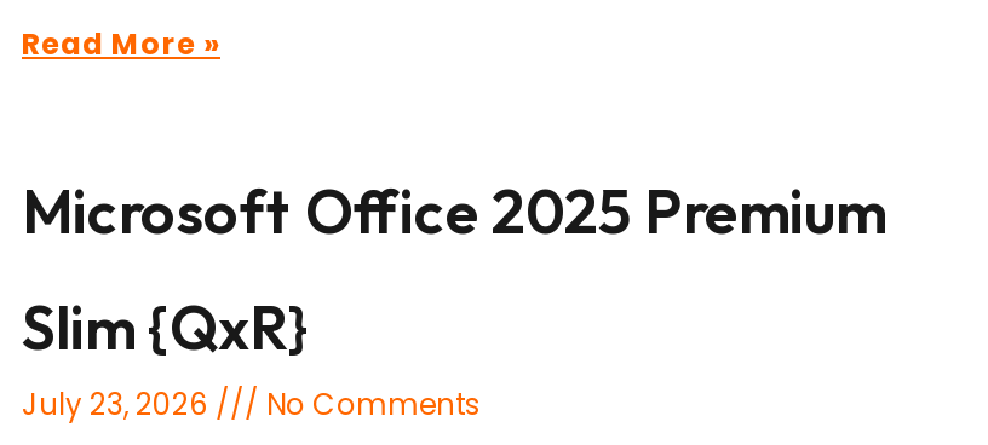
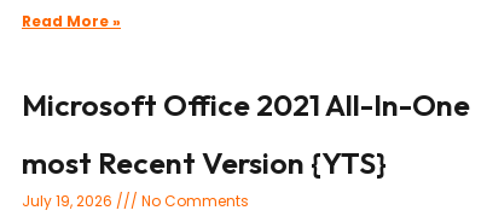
- Microsoft Office 2025 Premium
+ Microsoft Office 2021 All-In-One

- Slim {QxR}
- July 23, 2026
+ most Recent Version {YTS}
+ July 19, 2026
